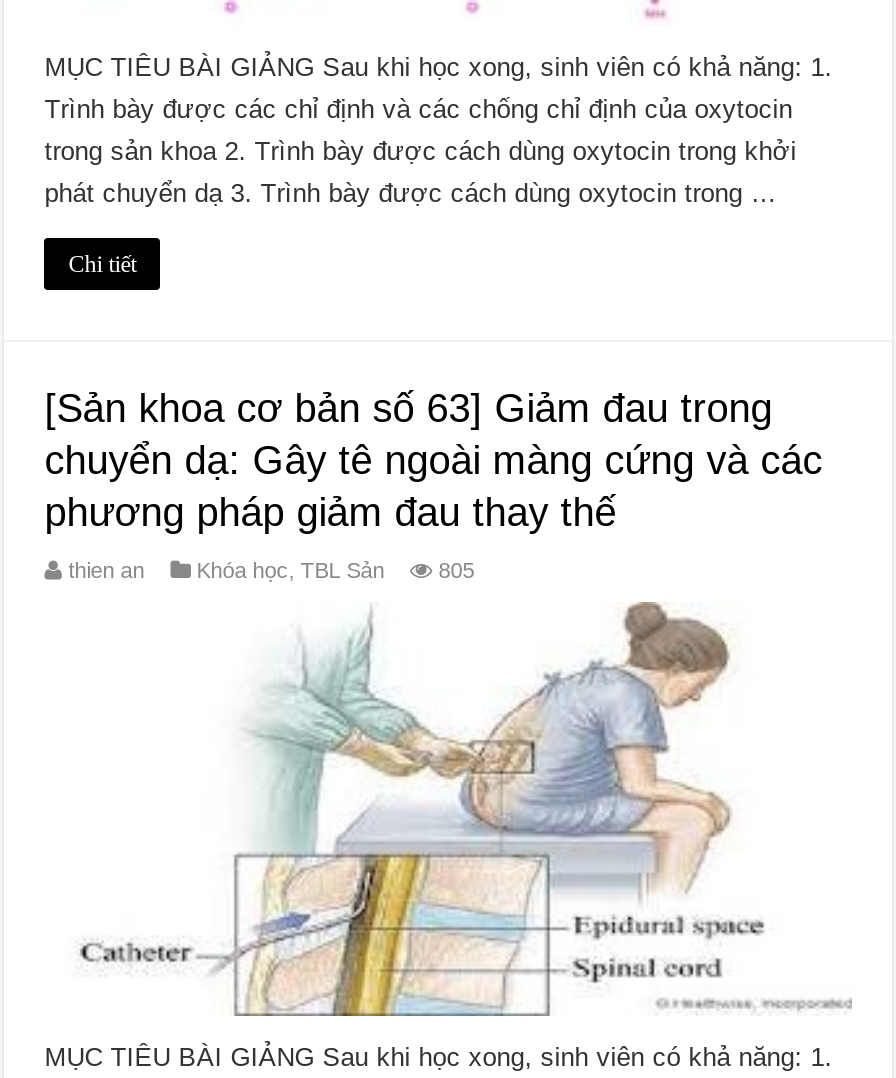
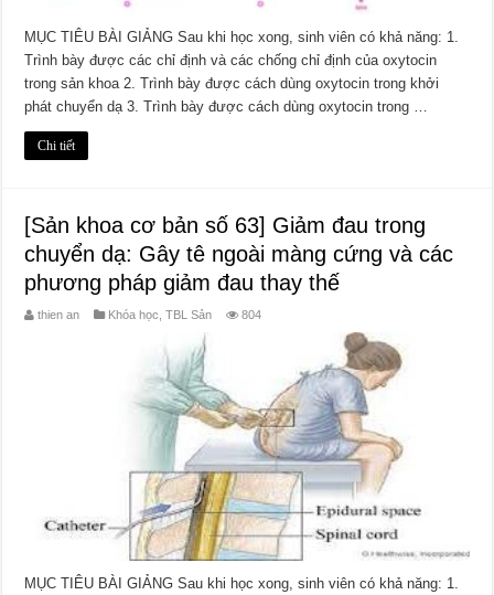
- 805
+ 804
